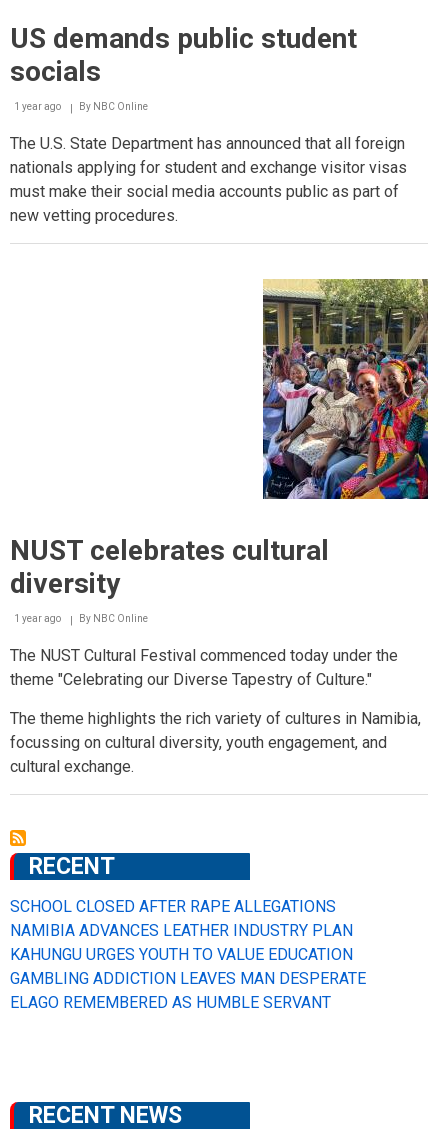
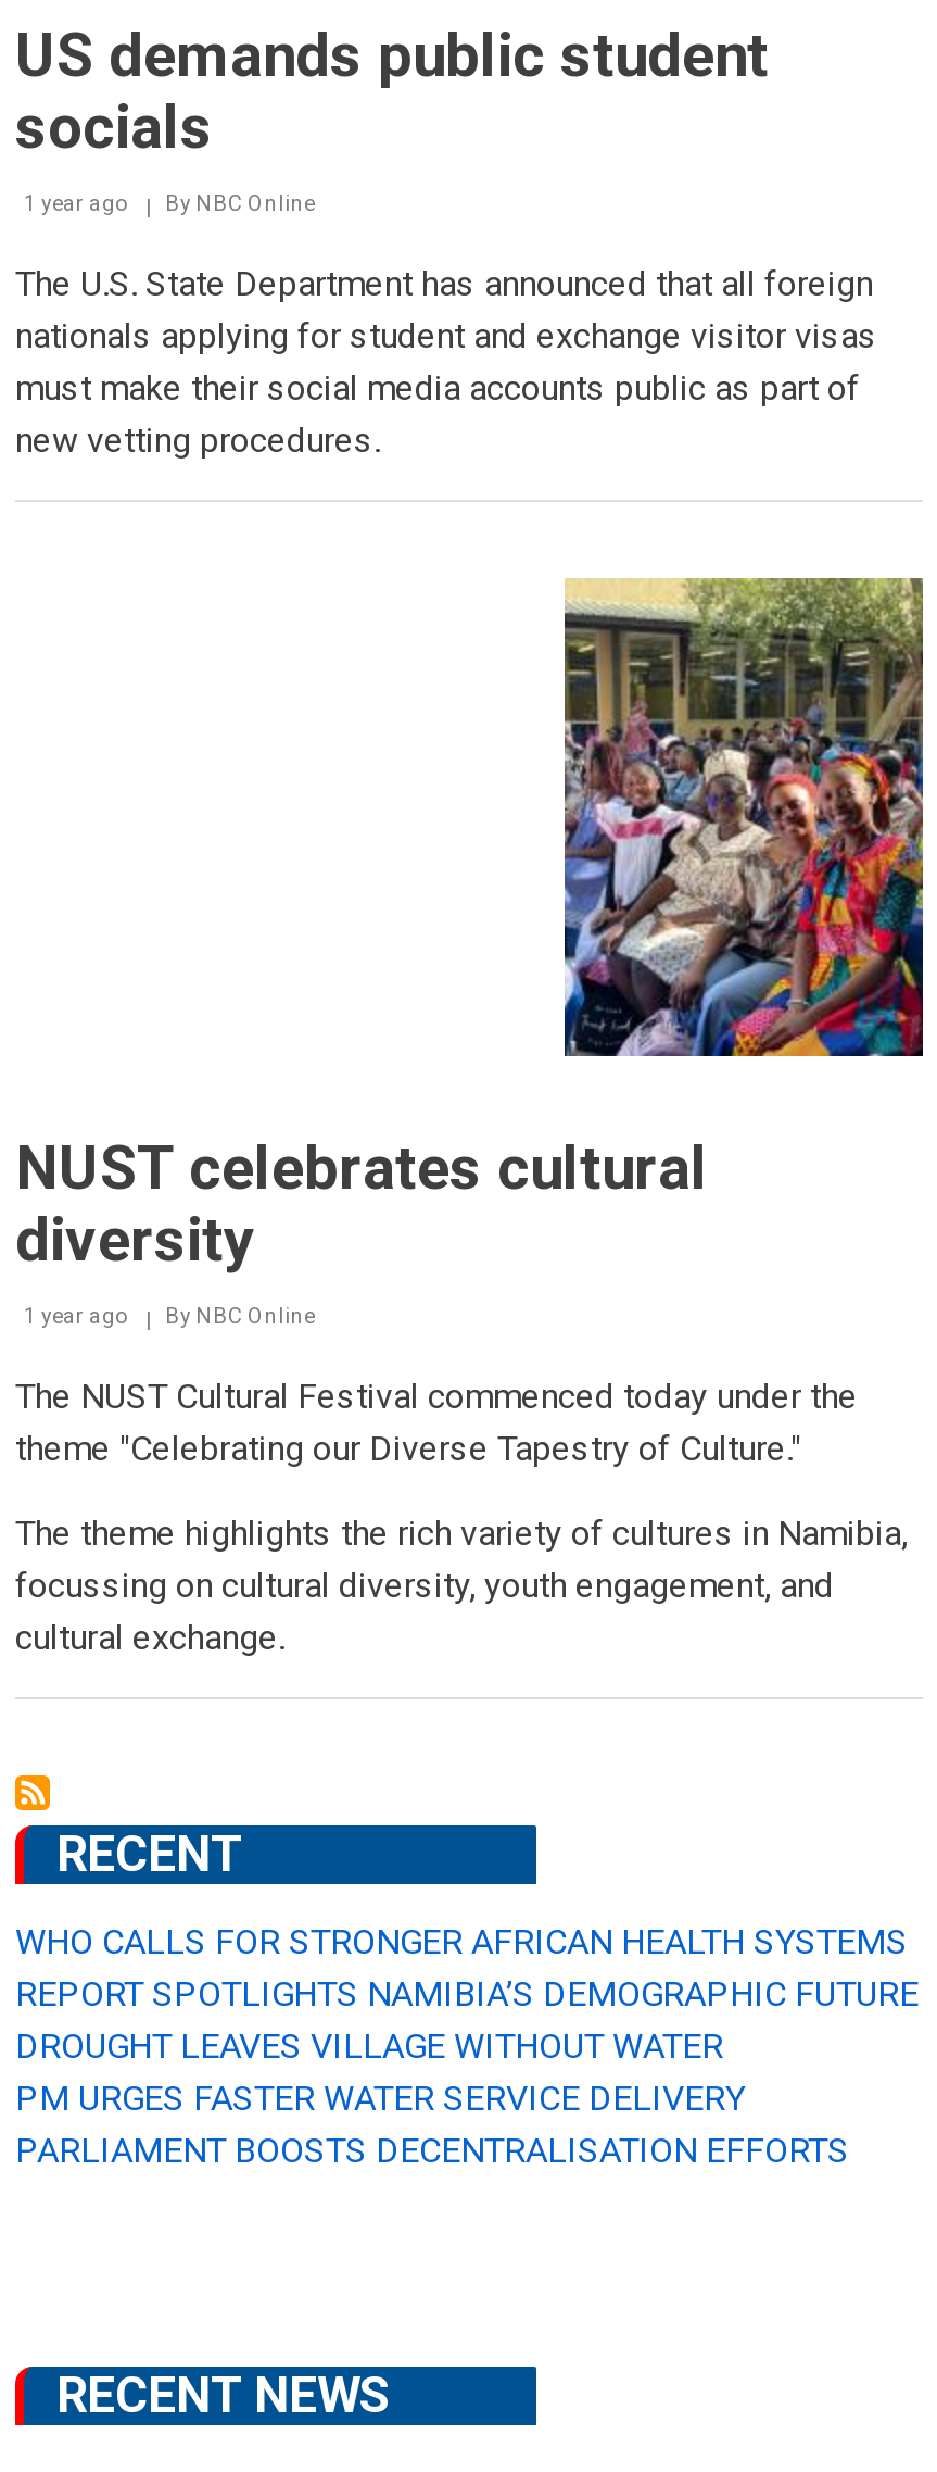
- SCHOOL CLOSED AFTER RAPE ALLEGATIONS
- NAMIBIA ADVANCES LEATHER INDUSTRY PLAN
- KAHUNGU URGES YOUTH TO VALUE EDUCATION
- GAMBLING ADDICTION LEAVES MAN DESPERATE
- ELAGO REMEMBERED AS HUMBLE SERVANT
+ WHO CALLS FOR STRONGER AFRICAN HEALTH SYSTEMS
+ REPORT SPOTLIGHTS NAMIBIA’S DEMOGRAPHIC FUTURE
+ DROUGHT LEAVES VILLAGE WITHOUT WATER
+ PM URGES FASTER WATER SERVICE DELIVERY
+ PARLIAMENT BOOSTS DECENTRALISATION EFFORTS
